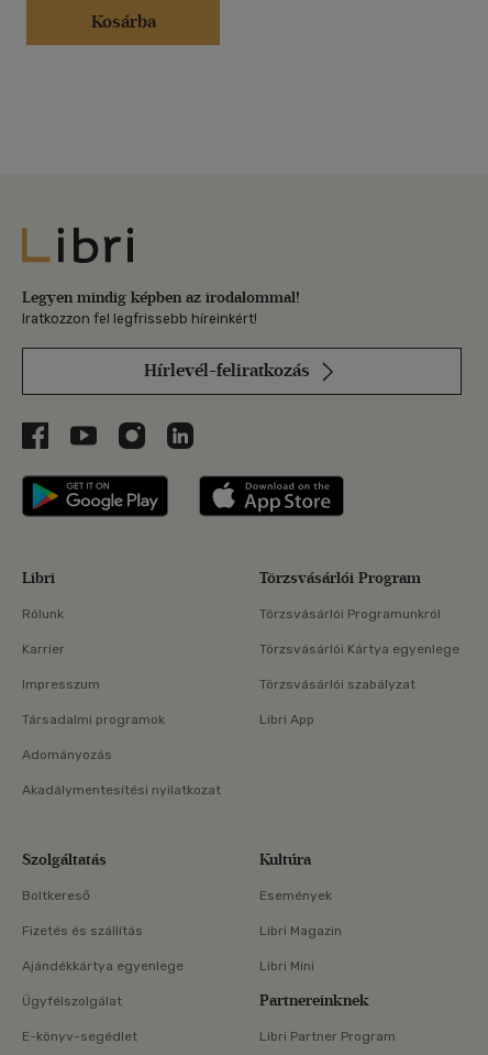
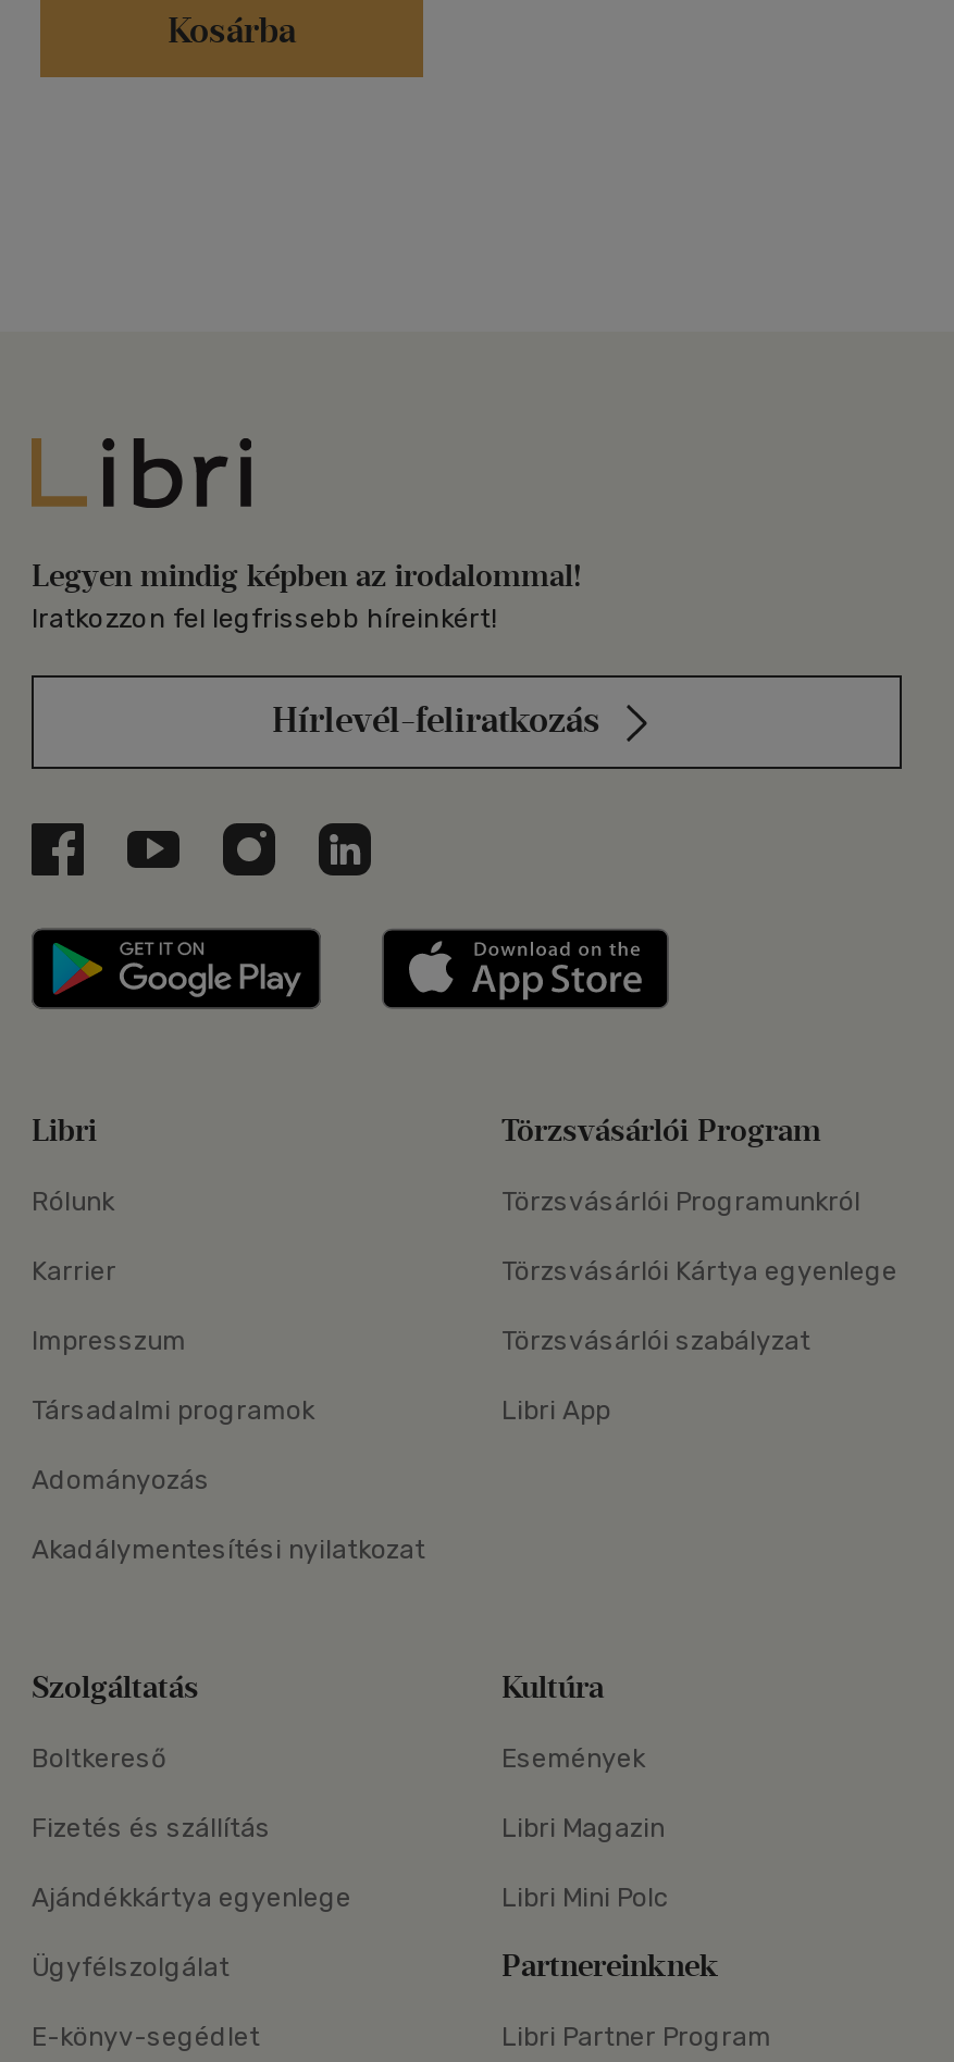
- Libri Mini
+ Libri Mini Polc
